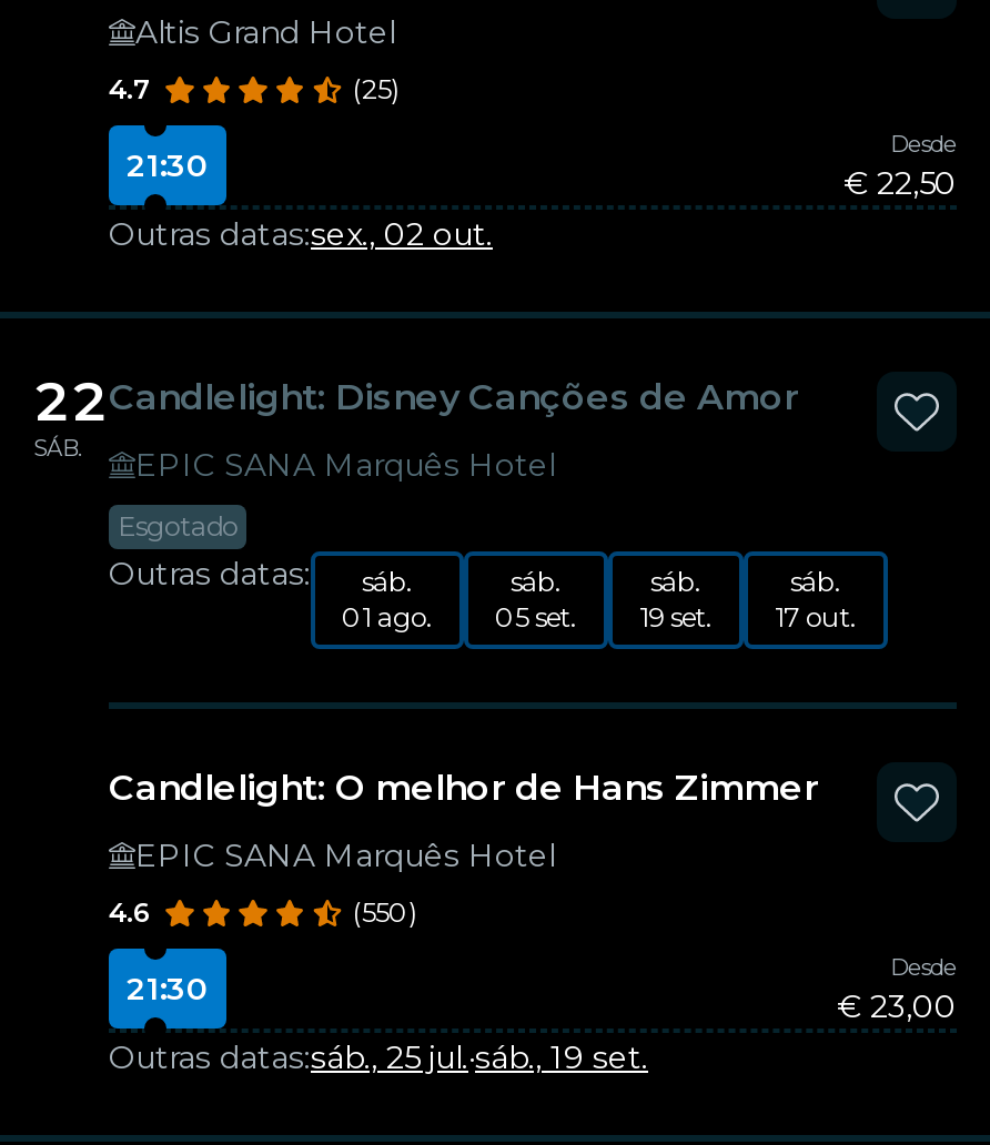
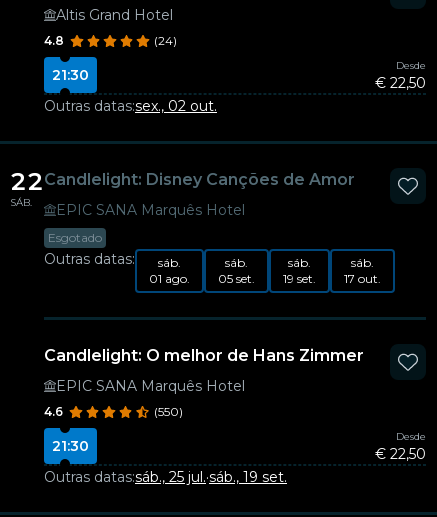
- 4.7
+ 4.8

- (25)
+ (24)

- € 23,00
+ € 22,50
